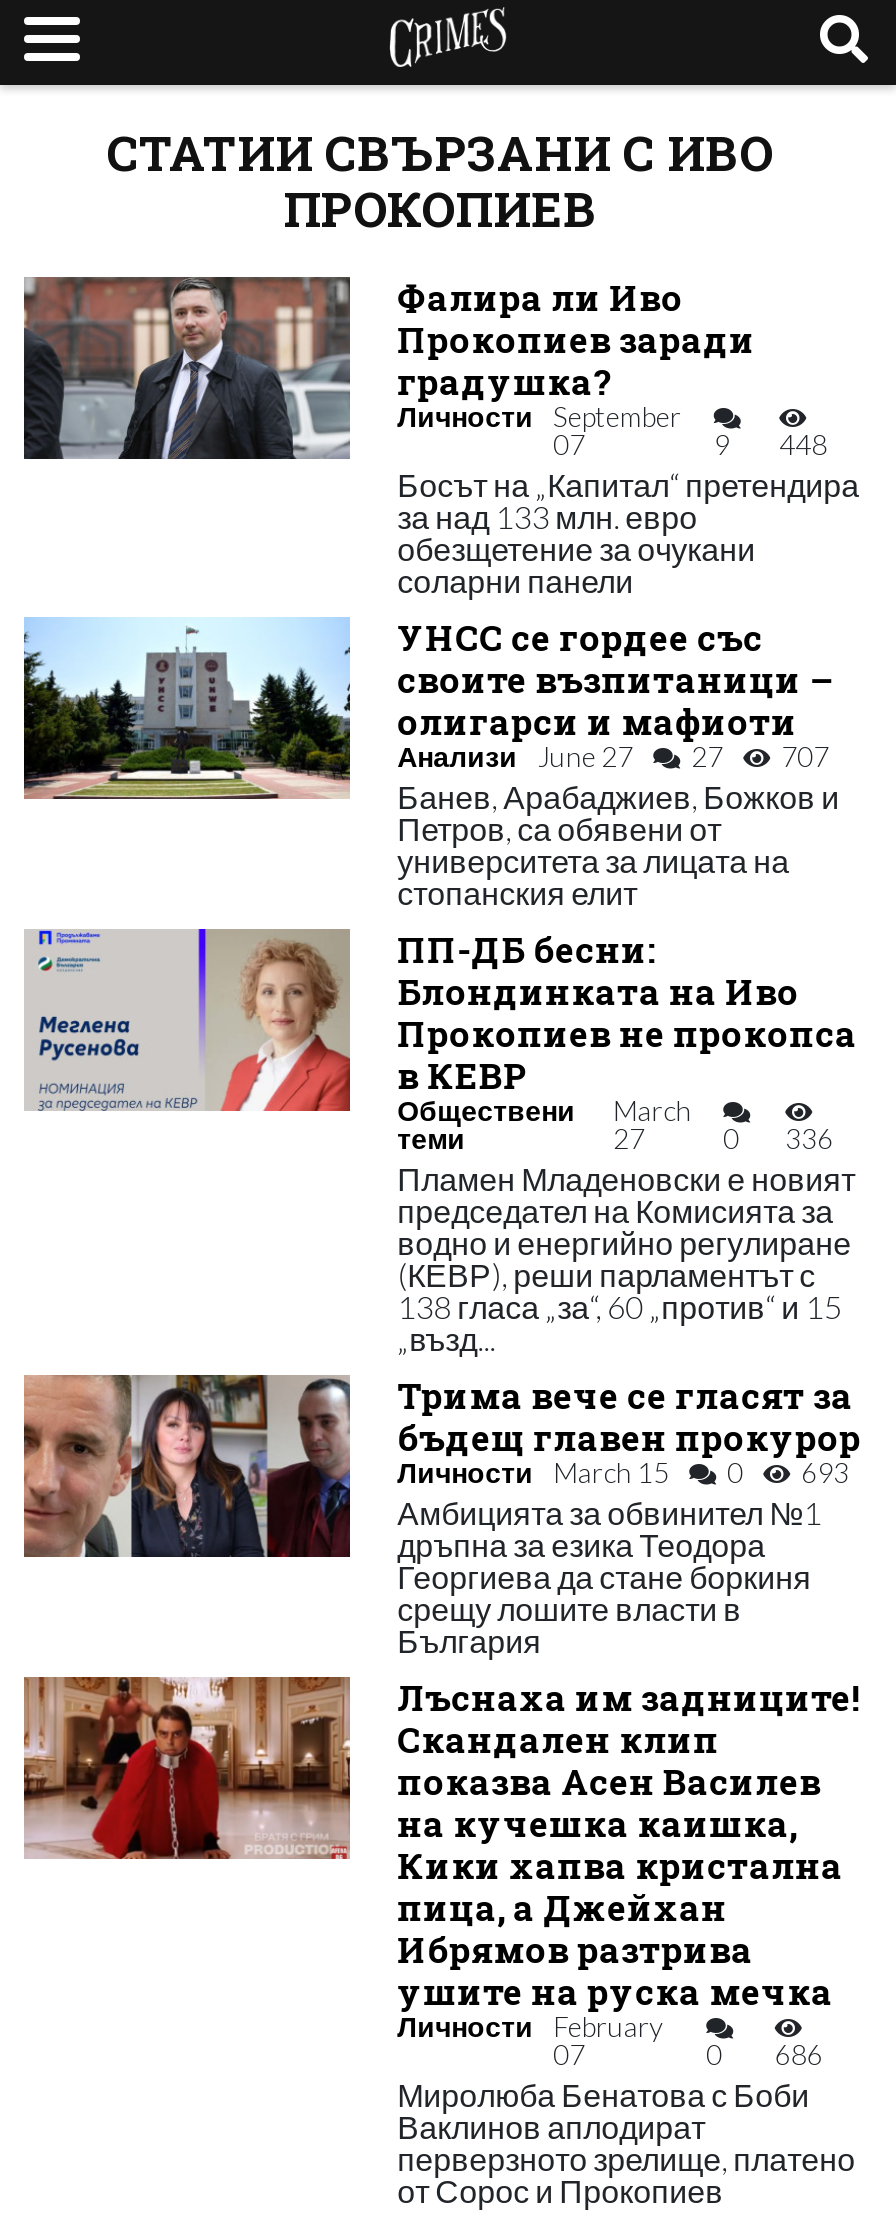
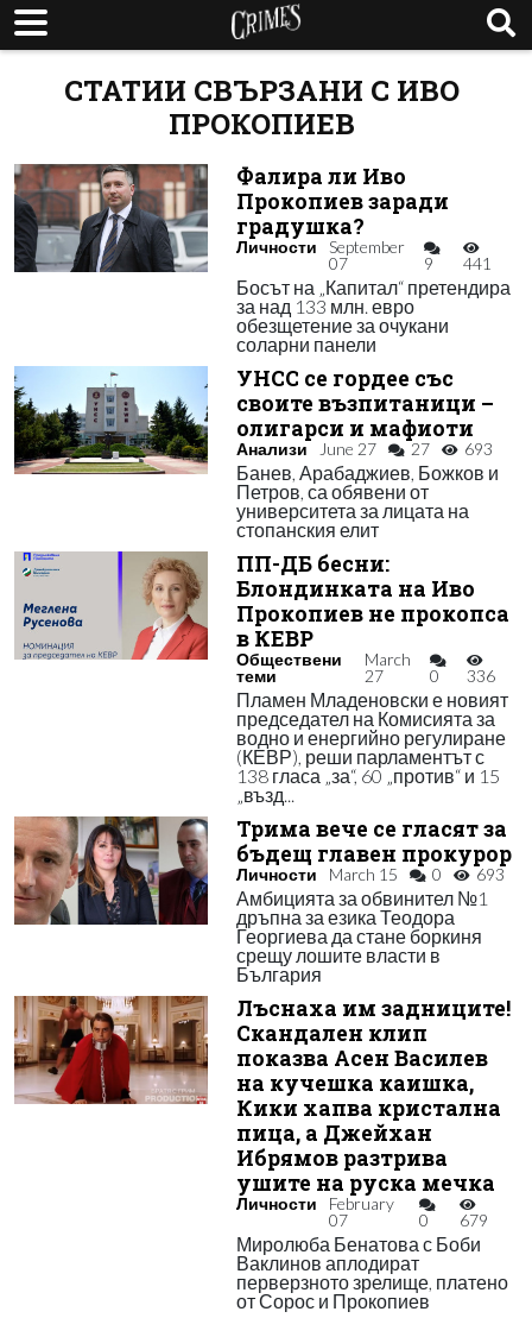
- 9 448
+ 9 441

- Анализи June 27 27 707
+ Анализи June 27 27 693

- 686
+ 679
